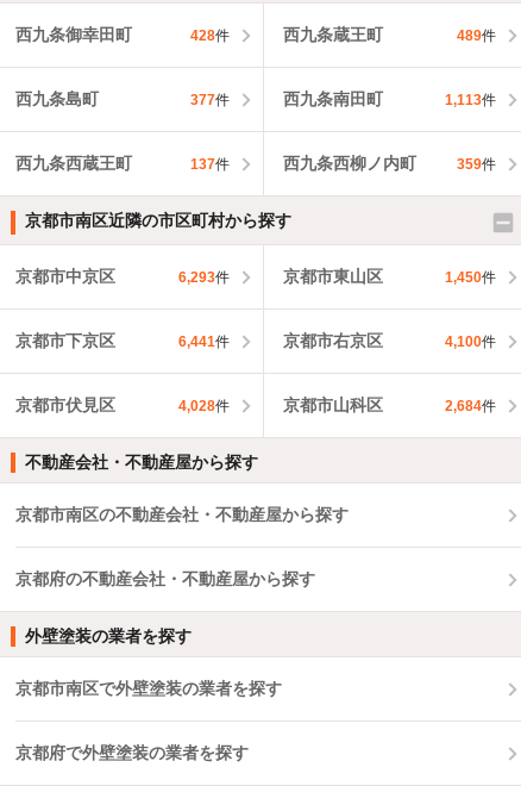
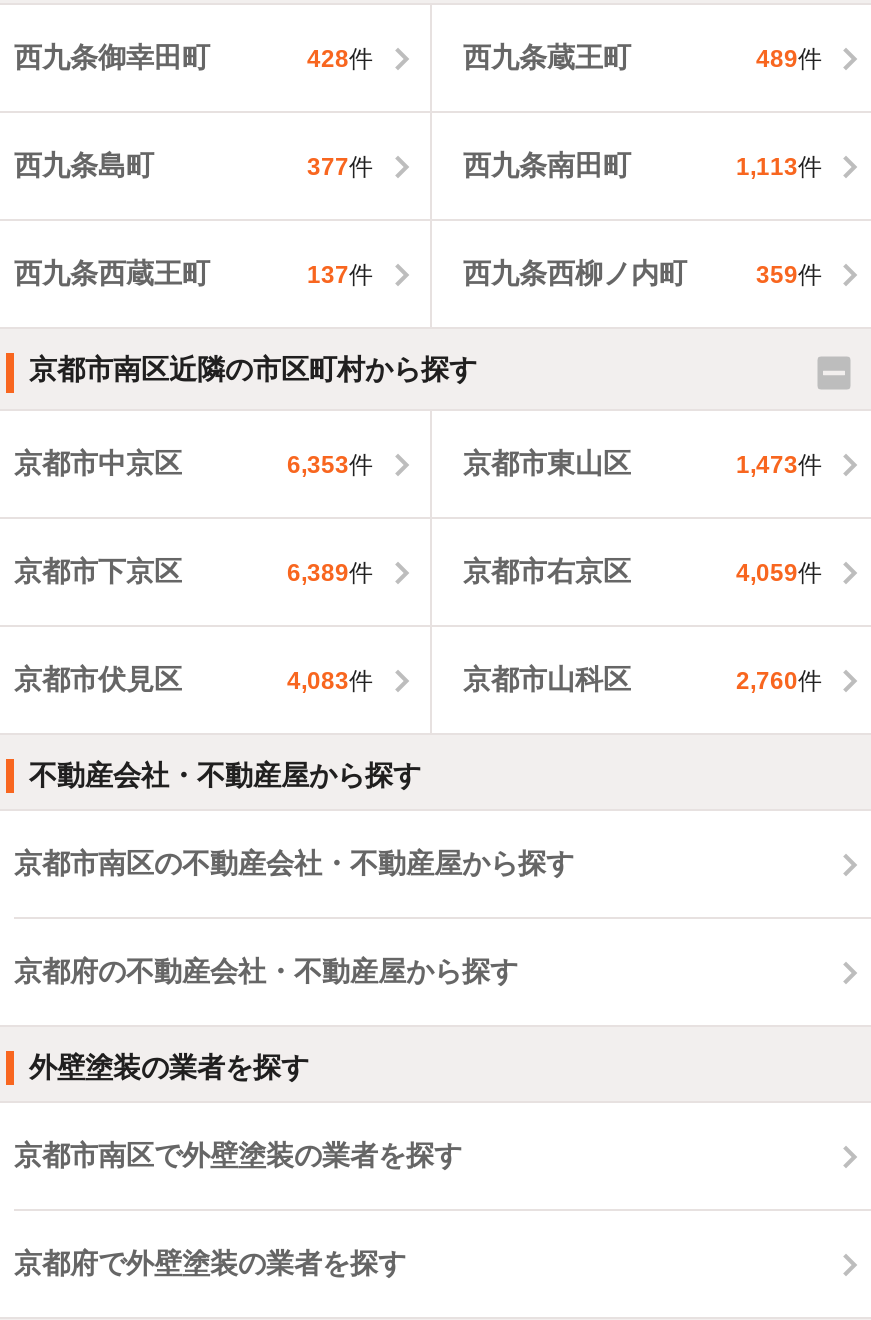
- 6,293件
+ 6,353件

- 1,450件
+ 1,473件

- 6,441件
+ 6,389件

- 4,100件
+ 4,059件

- 4,028件
+ 4,083件

- 2,684件
+ 2,760件
